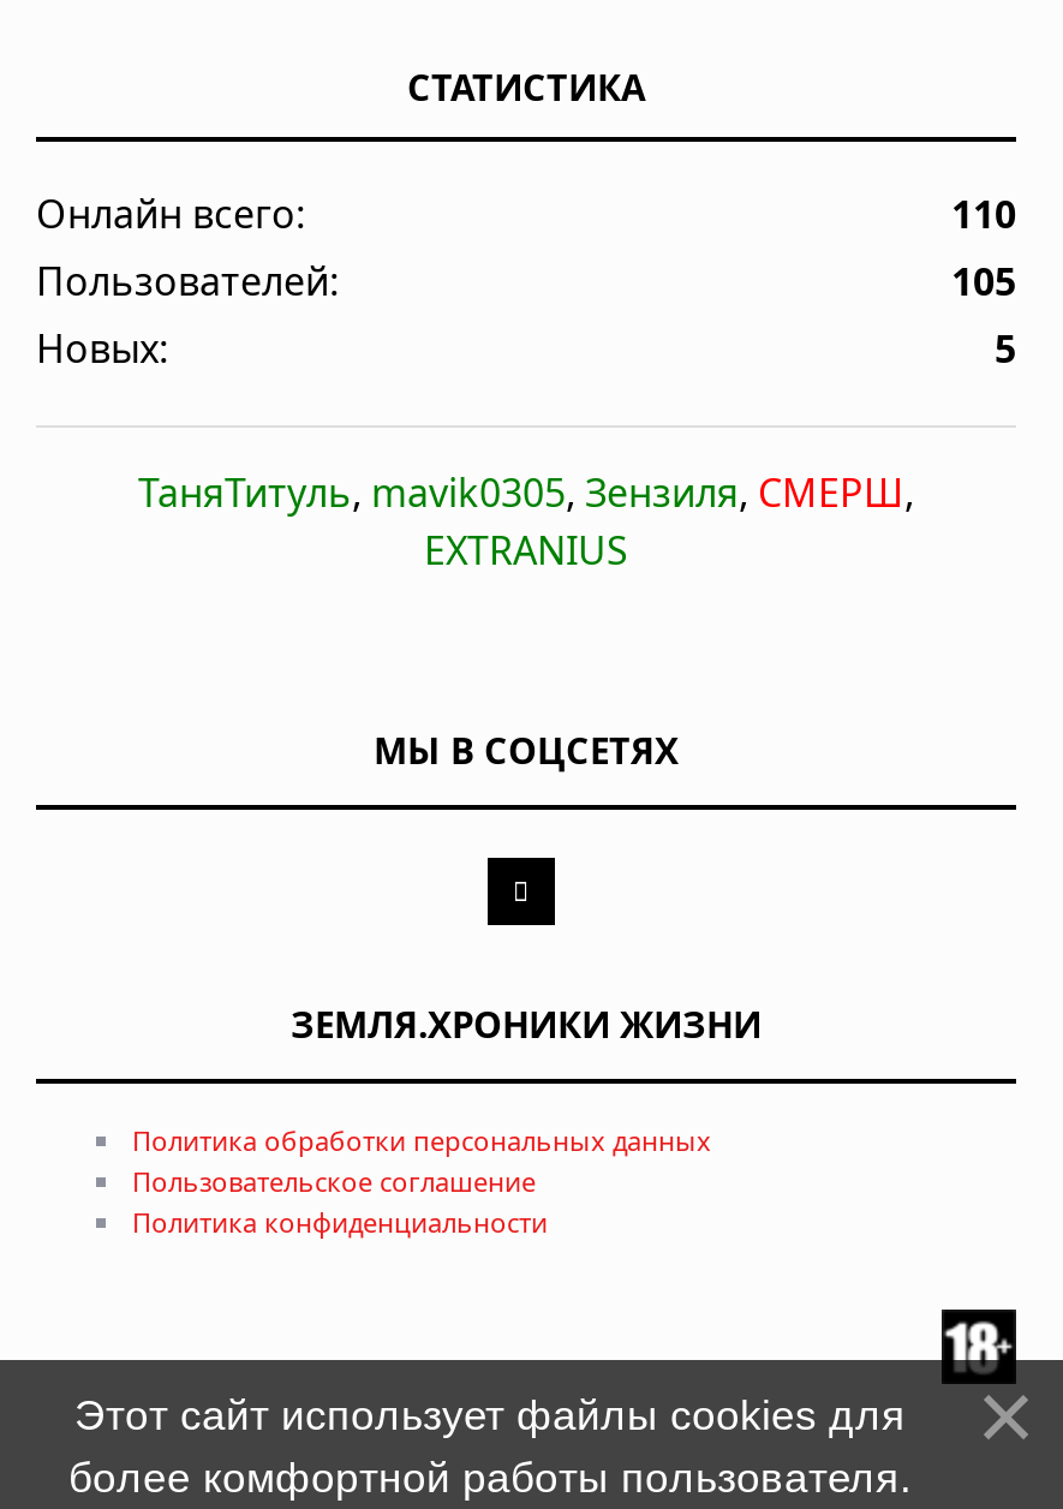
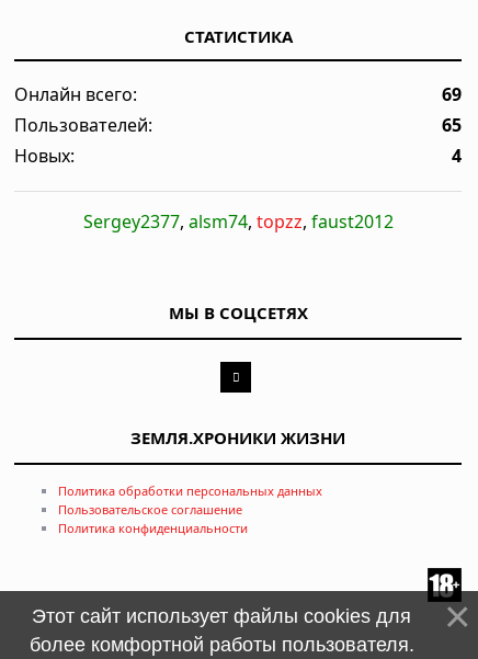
- 110
+ 69

- 105
+ 65

- 5
+ 4

- ТаняТитуль, mavik0305, Зензиля, СМЕРШ,
- EXTRANIUS
+ Sergey2377, alsm74, topzz, faust2012
